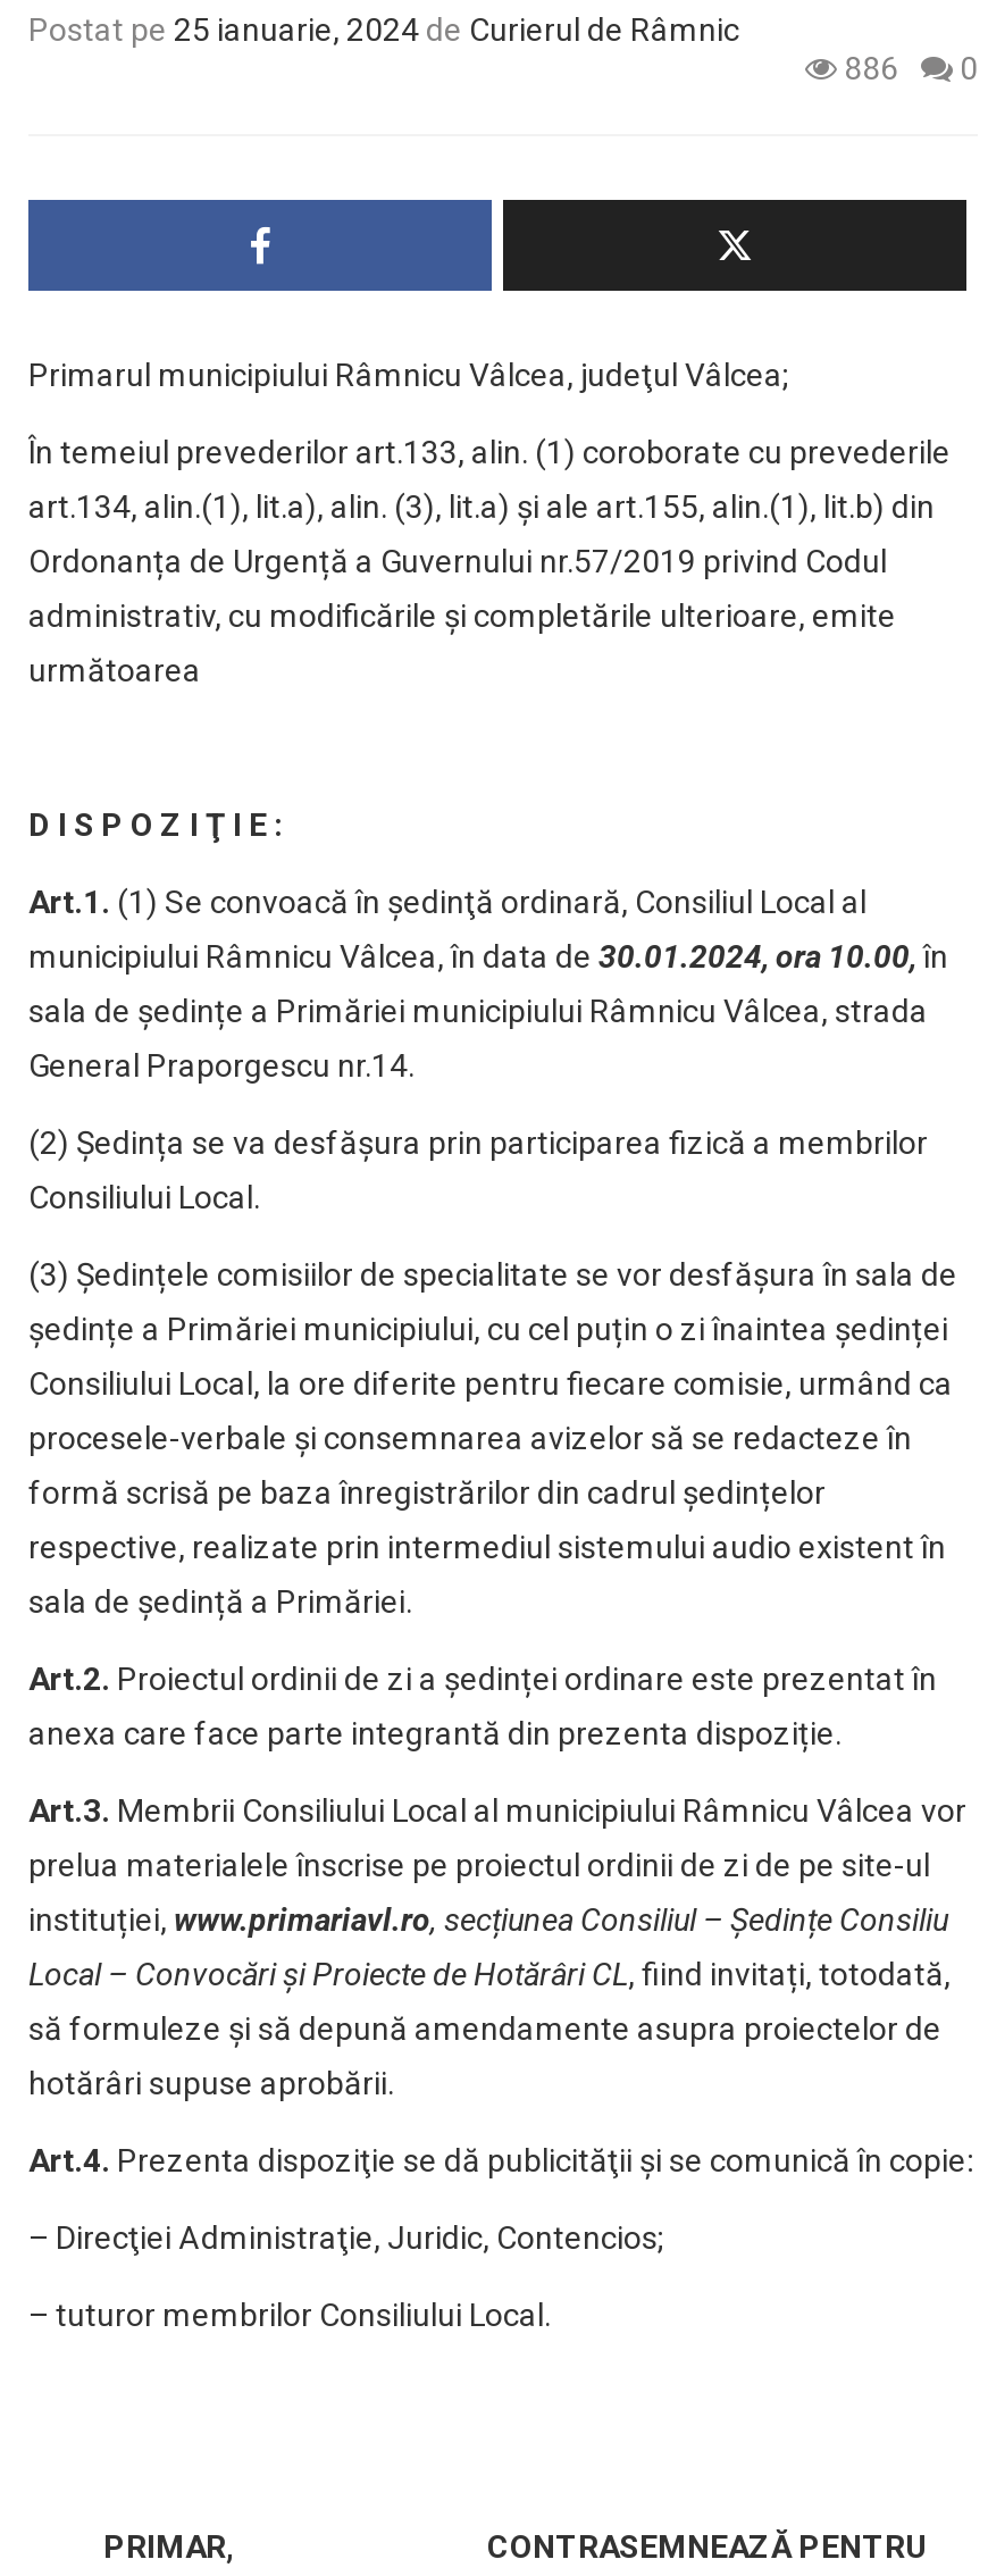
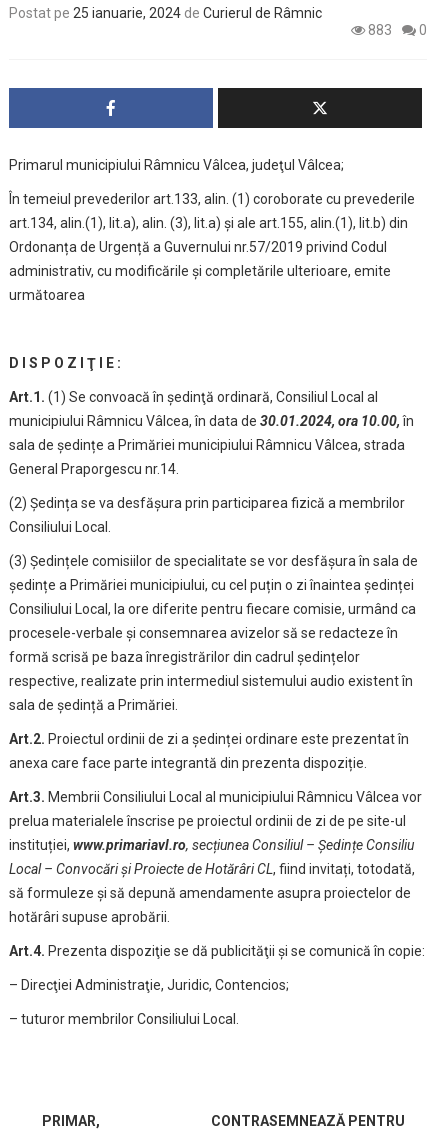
- 886 0
+ 883 0
